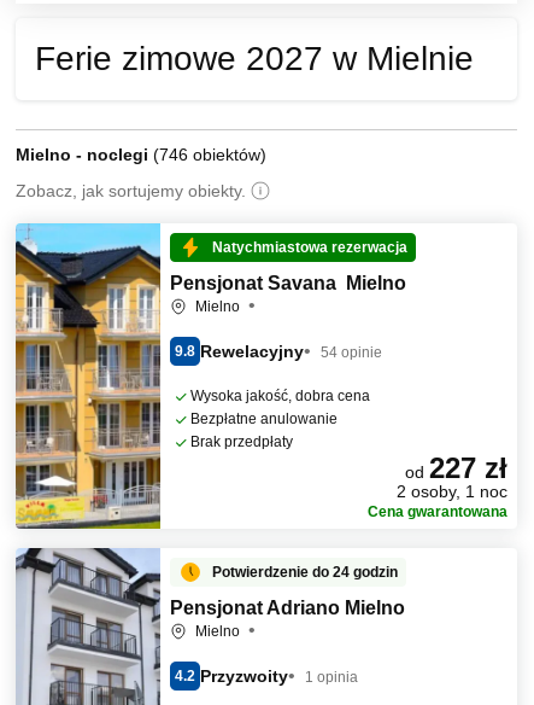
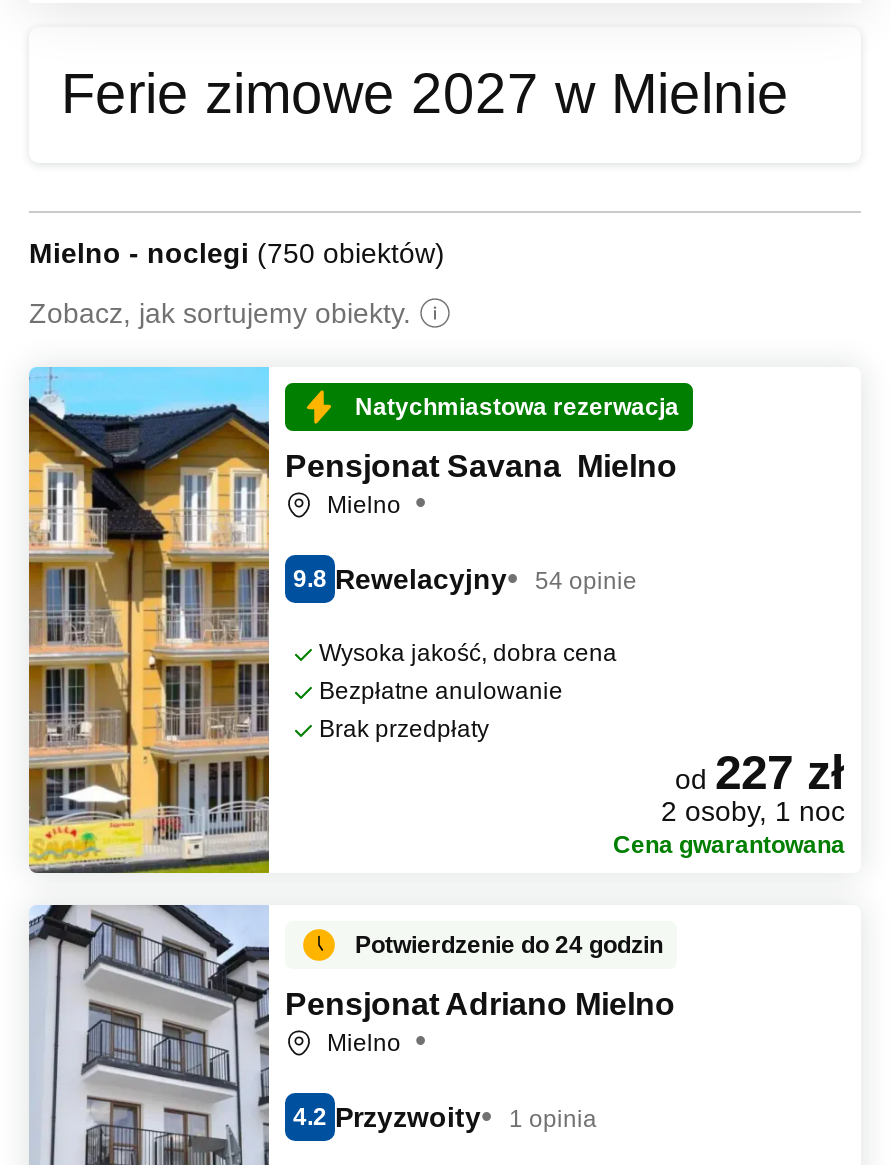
- Mielno - noclegi (746 obiektów)
+ Mielno - noclegi (750 obiektów)
